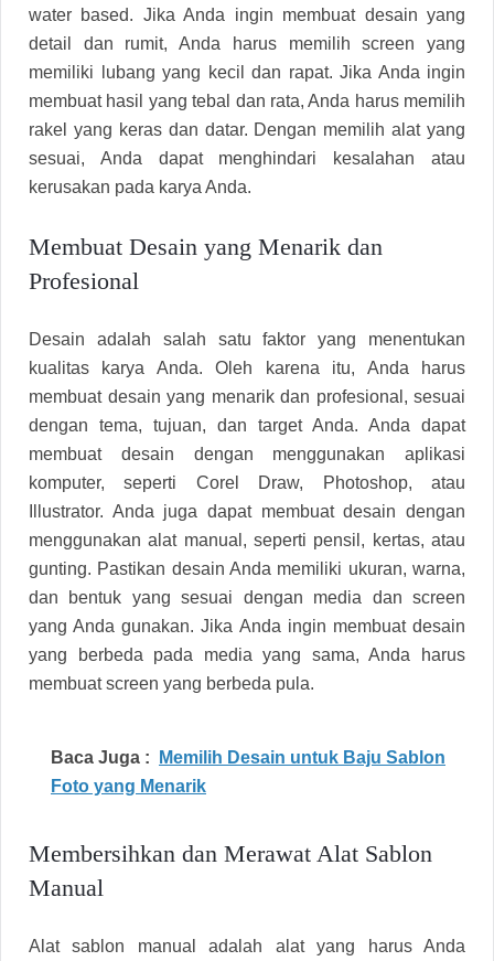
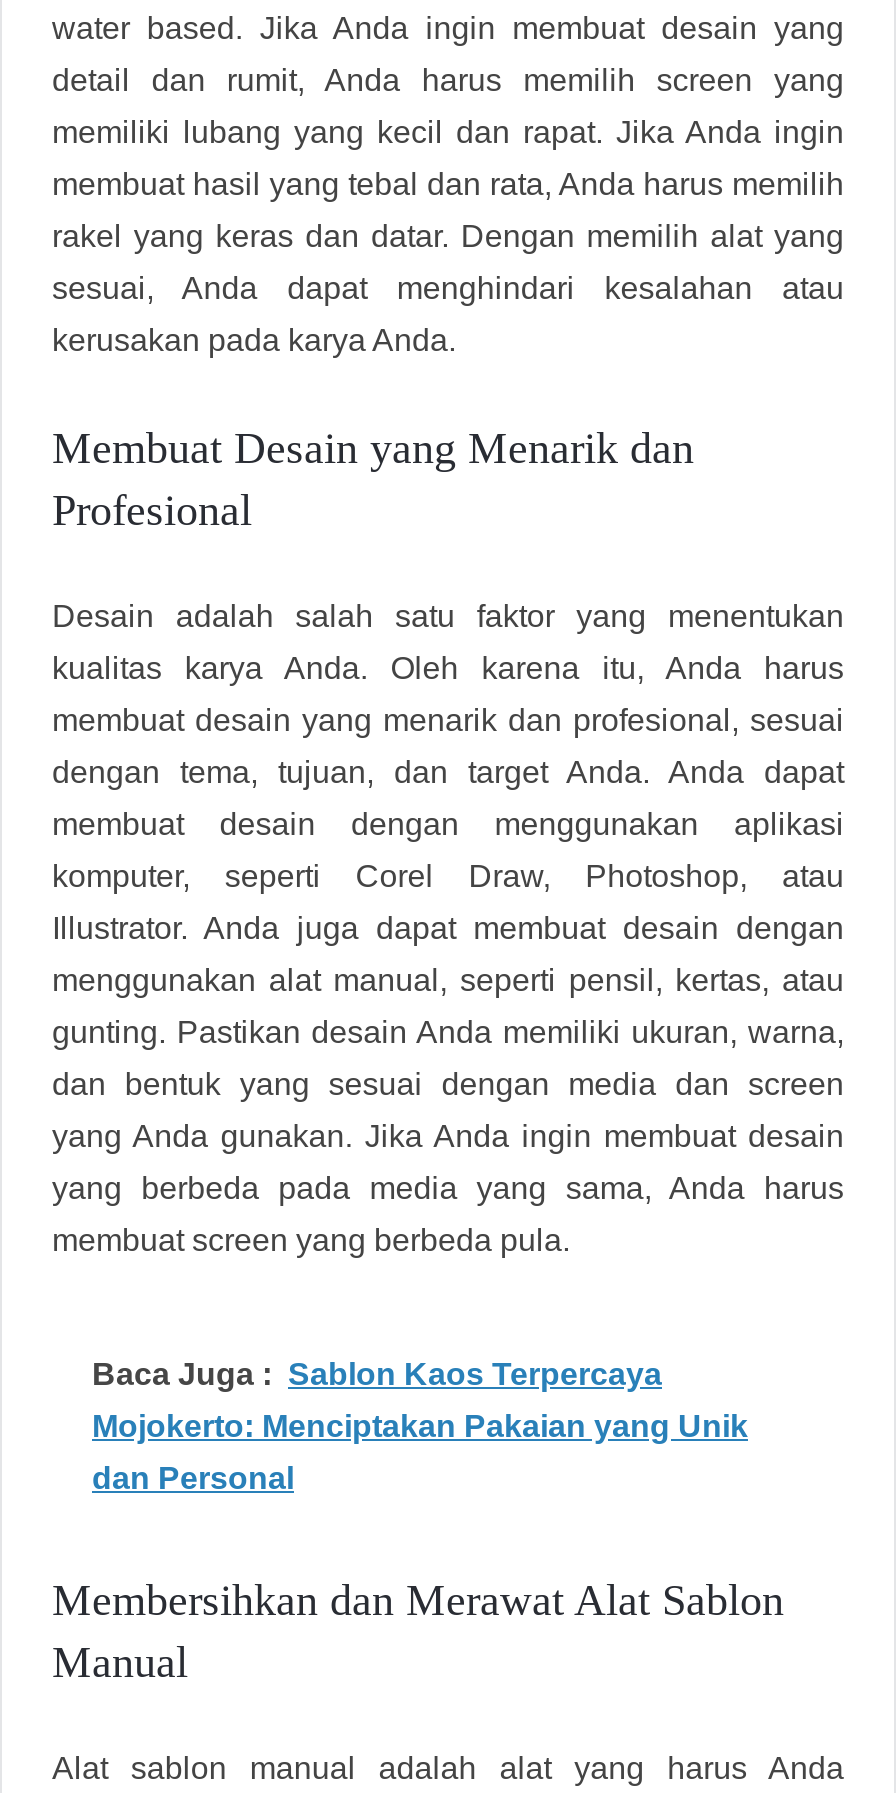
- Baca Juga : Memilih Desain untuk Baju Sablon
- Foto yang Menarik
+ Baca Juga : Sablon Kaos Terpercaya
+ Mojokerto: Menciptakan Pakaian yang Unik
+ dan Personal
